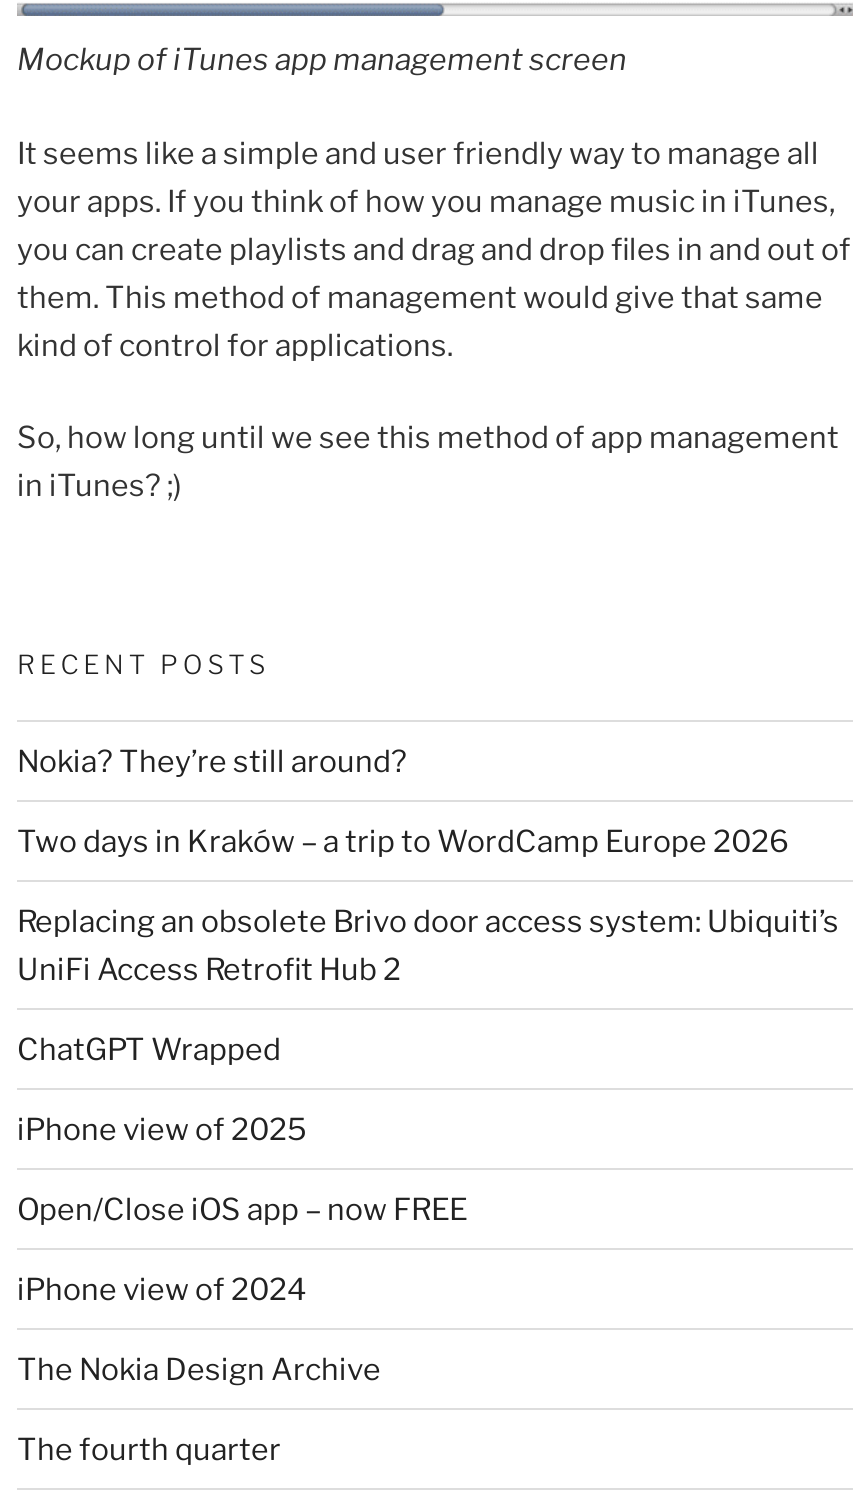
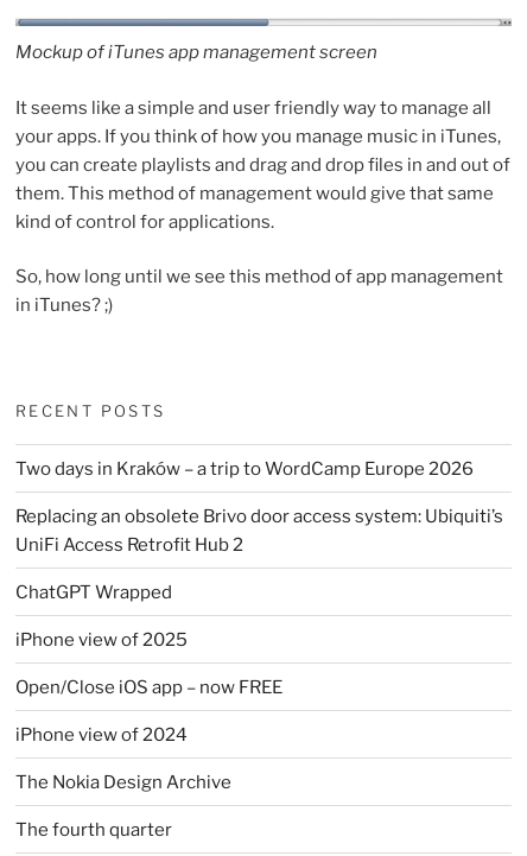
- Nokia? They’re still around?
